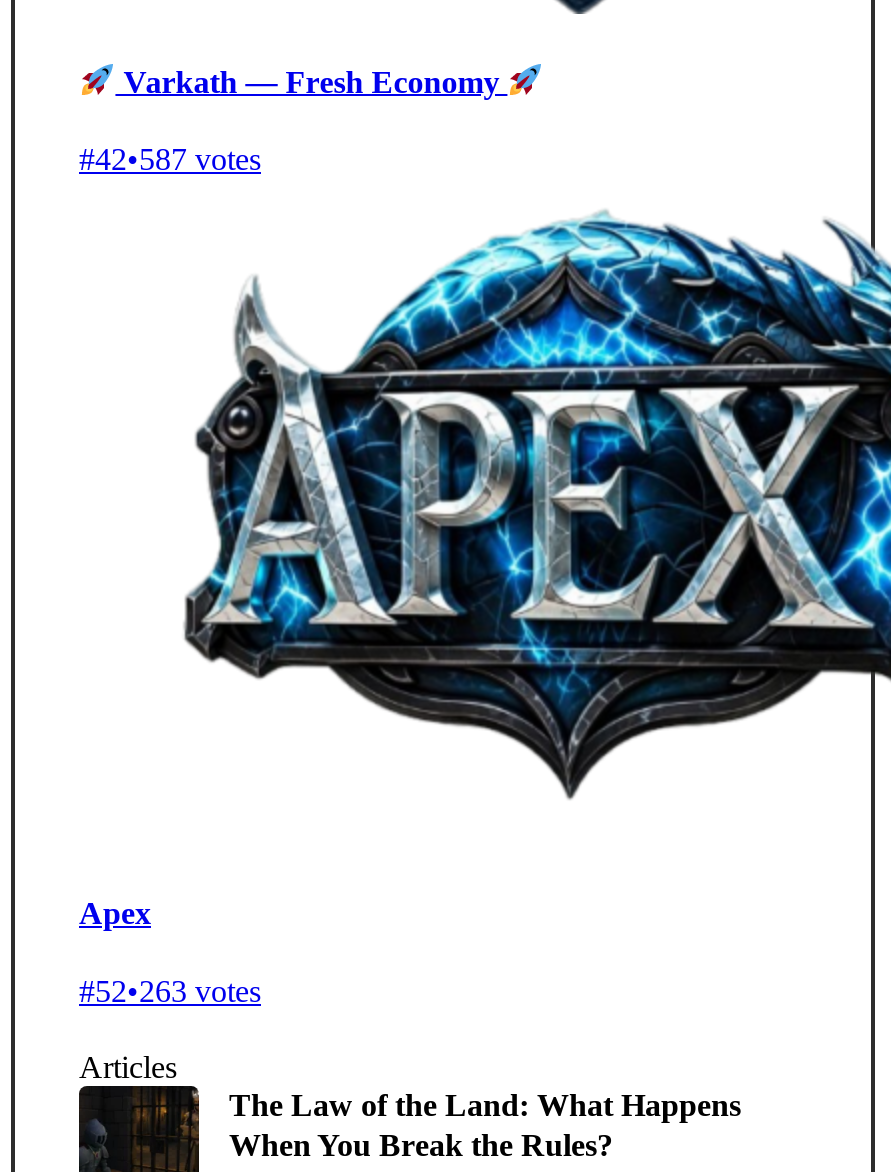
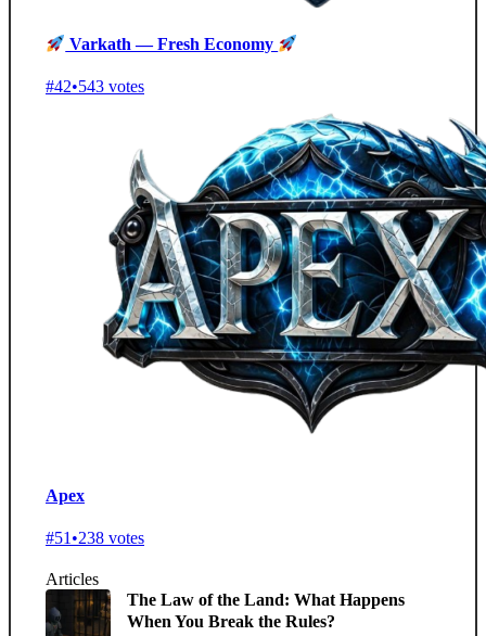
- #42•587 votes
+ #42•543 votes

- #52•263 votes
+ #51•238 votes
